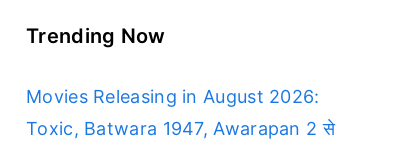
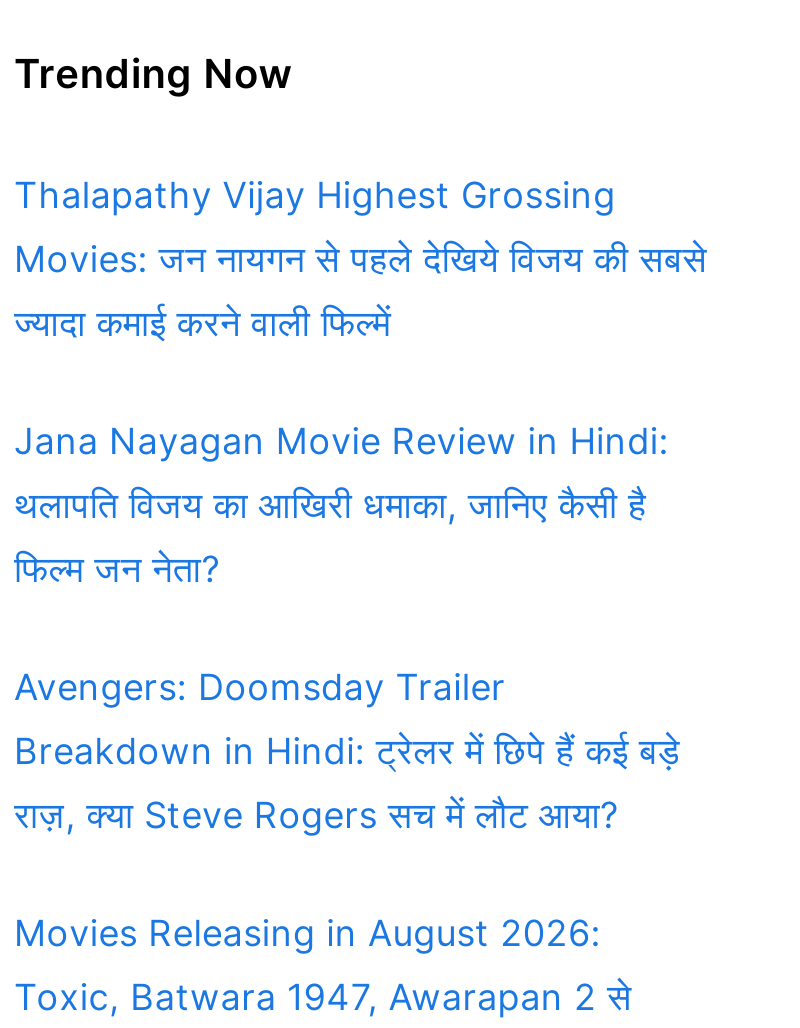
+ Thalapathy Vijay Highest Grossing
+ Movies: जन नायगन से पहले देखिये विजय की सबसे
+ ज्यादा कमाई करने वाली फिल्में
+ Jana Nayagan Movie Review in Hindi:
+ थलापति विजय का आखिरी धमाका, जानिए कैसी है
+ फिल्म जन नेता?
+ Avengers: Doomsday Trailer
+ Breakdown in Hindi: ट्रेलर में छिपे हैं कई बड़े
+ राज़, क्या Steve Rogers सच में लौट आया?
